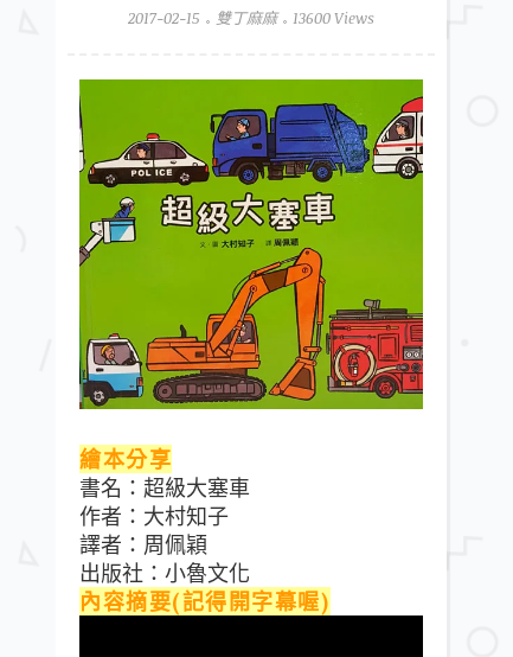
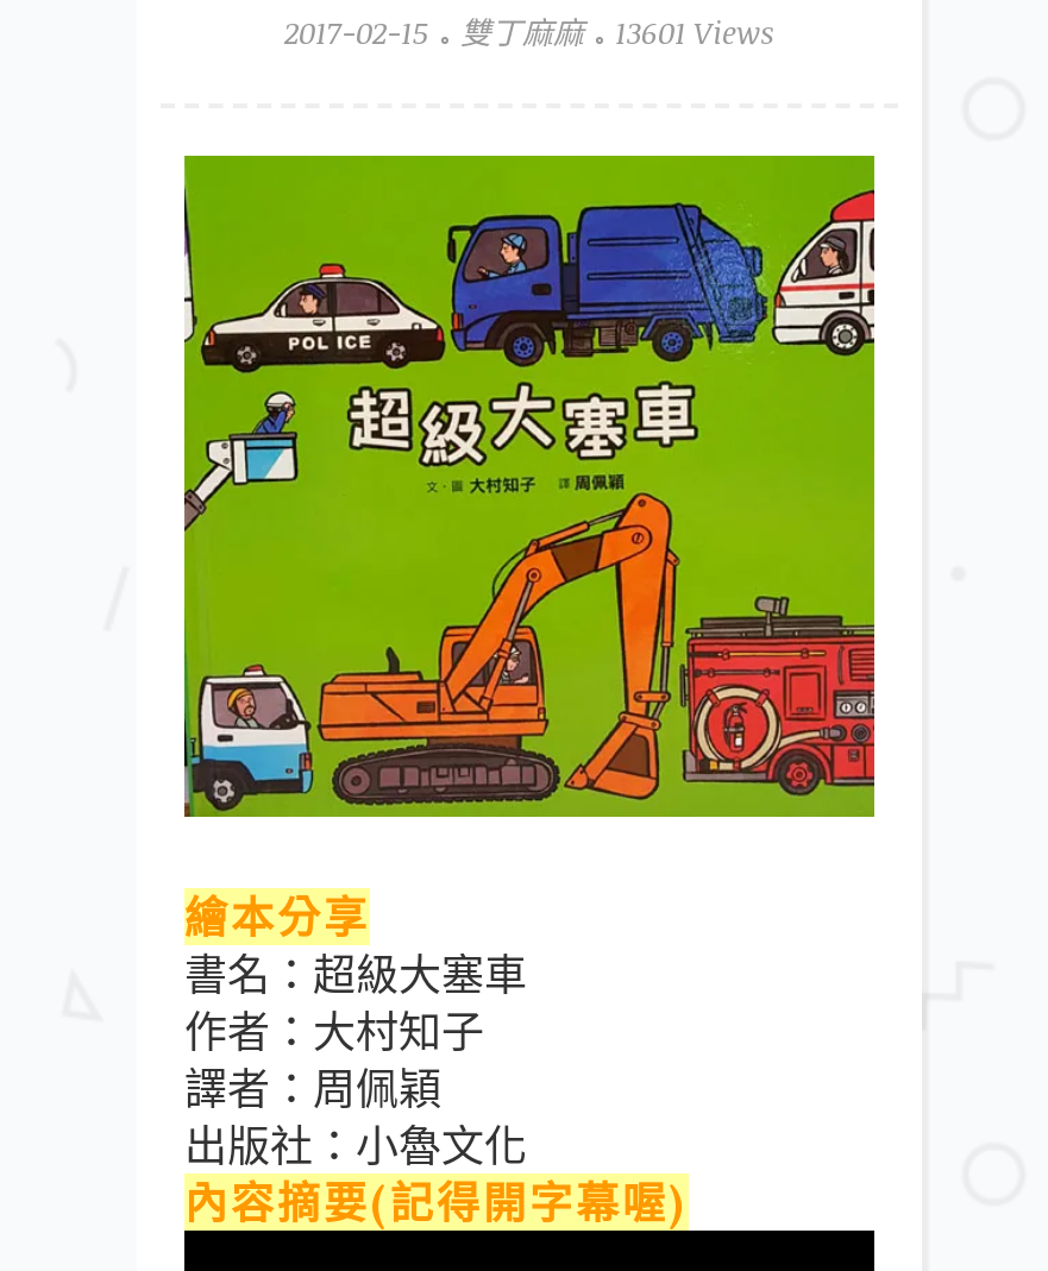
- 13600 Views
+ 13601 Views
